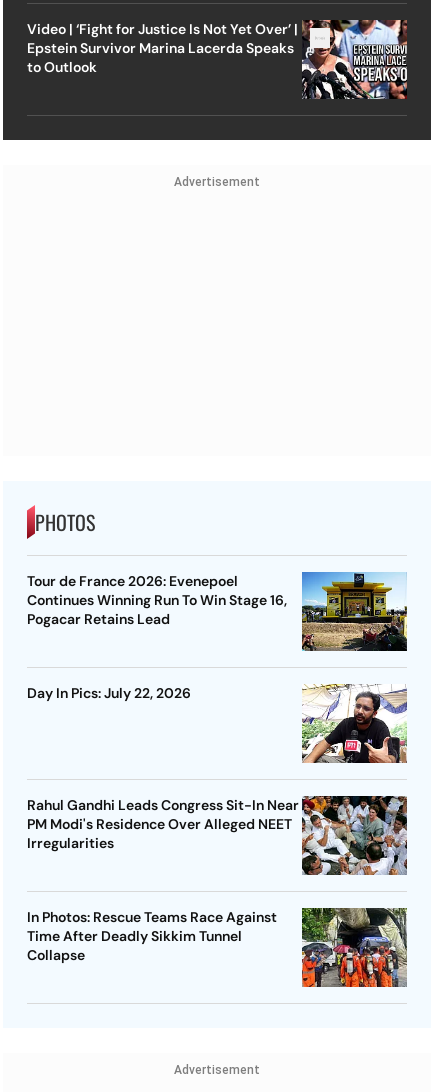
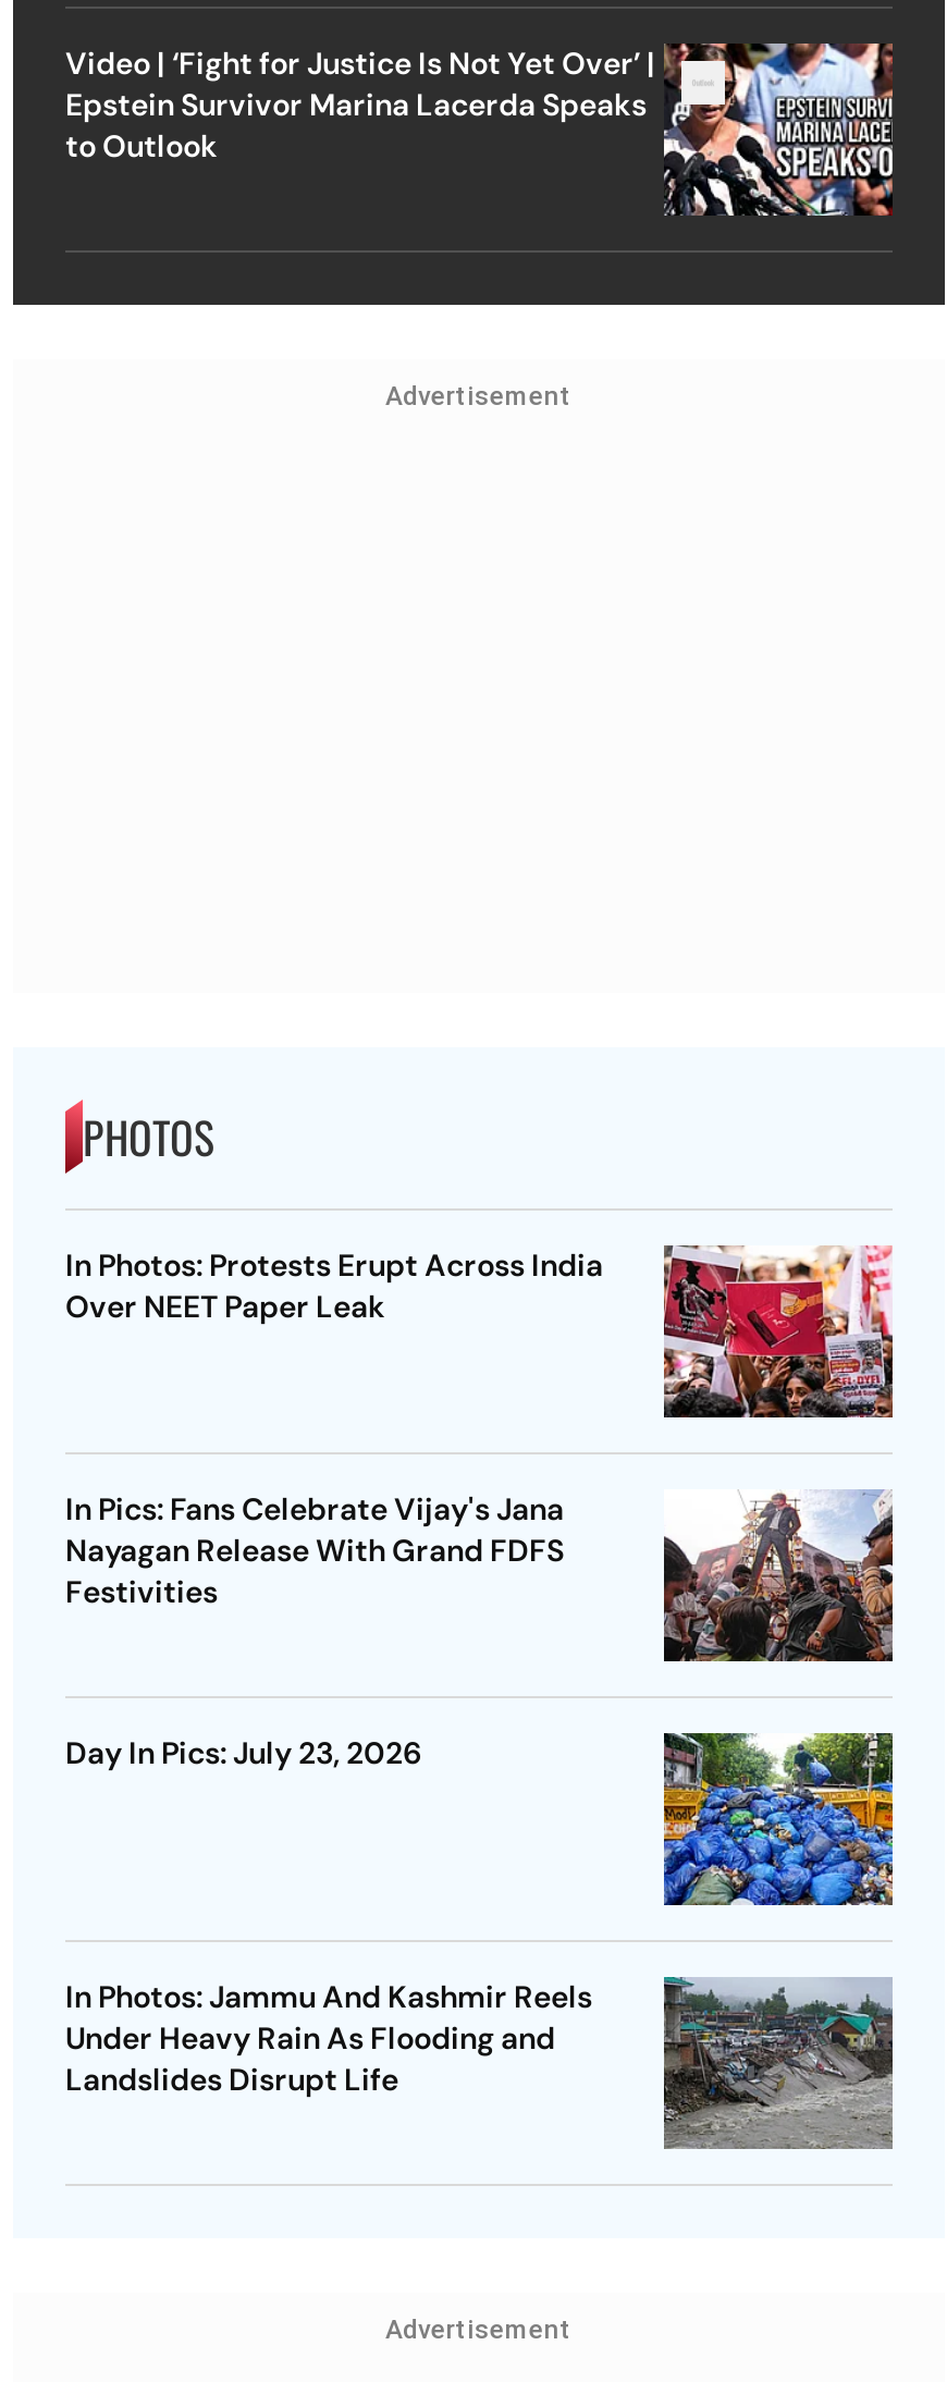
- [image]
- Tour de France 2026: Evenepoel
- Continues Winning Run To Win Stage 16,
- Pogacar Retains Lead
+ [image]
+ In Photos: Protests Erupt Across India
+ Over NEET Paper Leak

- Day In Pics: July 22, 2026
+ In Pics: Fans Celebrate Vijay's Jana
+ Nayagan Release With Grand FDFS
+ Festivities

- [image]
+ [image]

- Rahul Gandhi Leads Congress Sit-In Near
- PM Modi's Residence Over Alleged NEET
- Irregularities
+ Day In Pics: July 23, 2026

- [image]
+ [image]

- [image]
- In Photos: Rescue Teams Race Against
- Time After Deadly Sikkim Tunnel
- Collapse
+ [image]
+ In Photos: Jammu And Kashmir Reels
+ Under Heavy Rain As Flooding and
+ Landslides Disrupt Life
